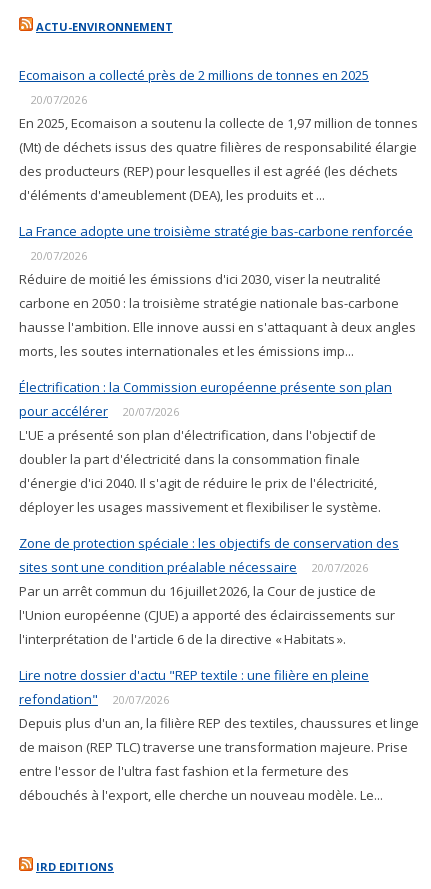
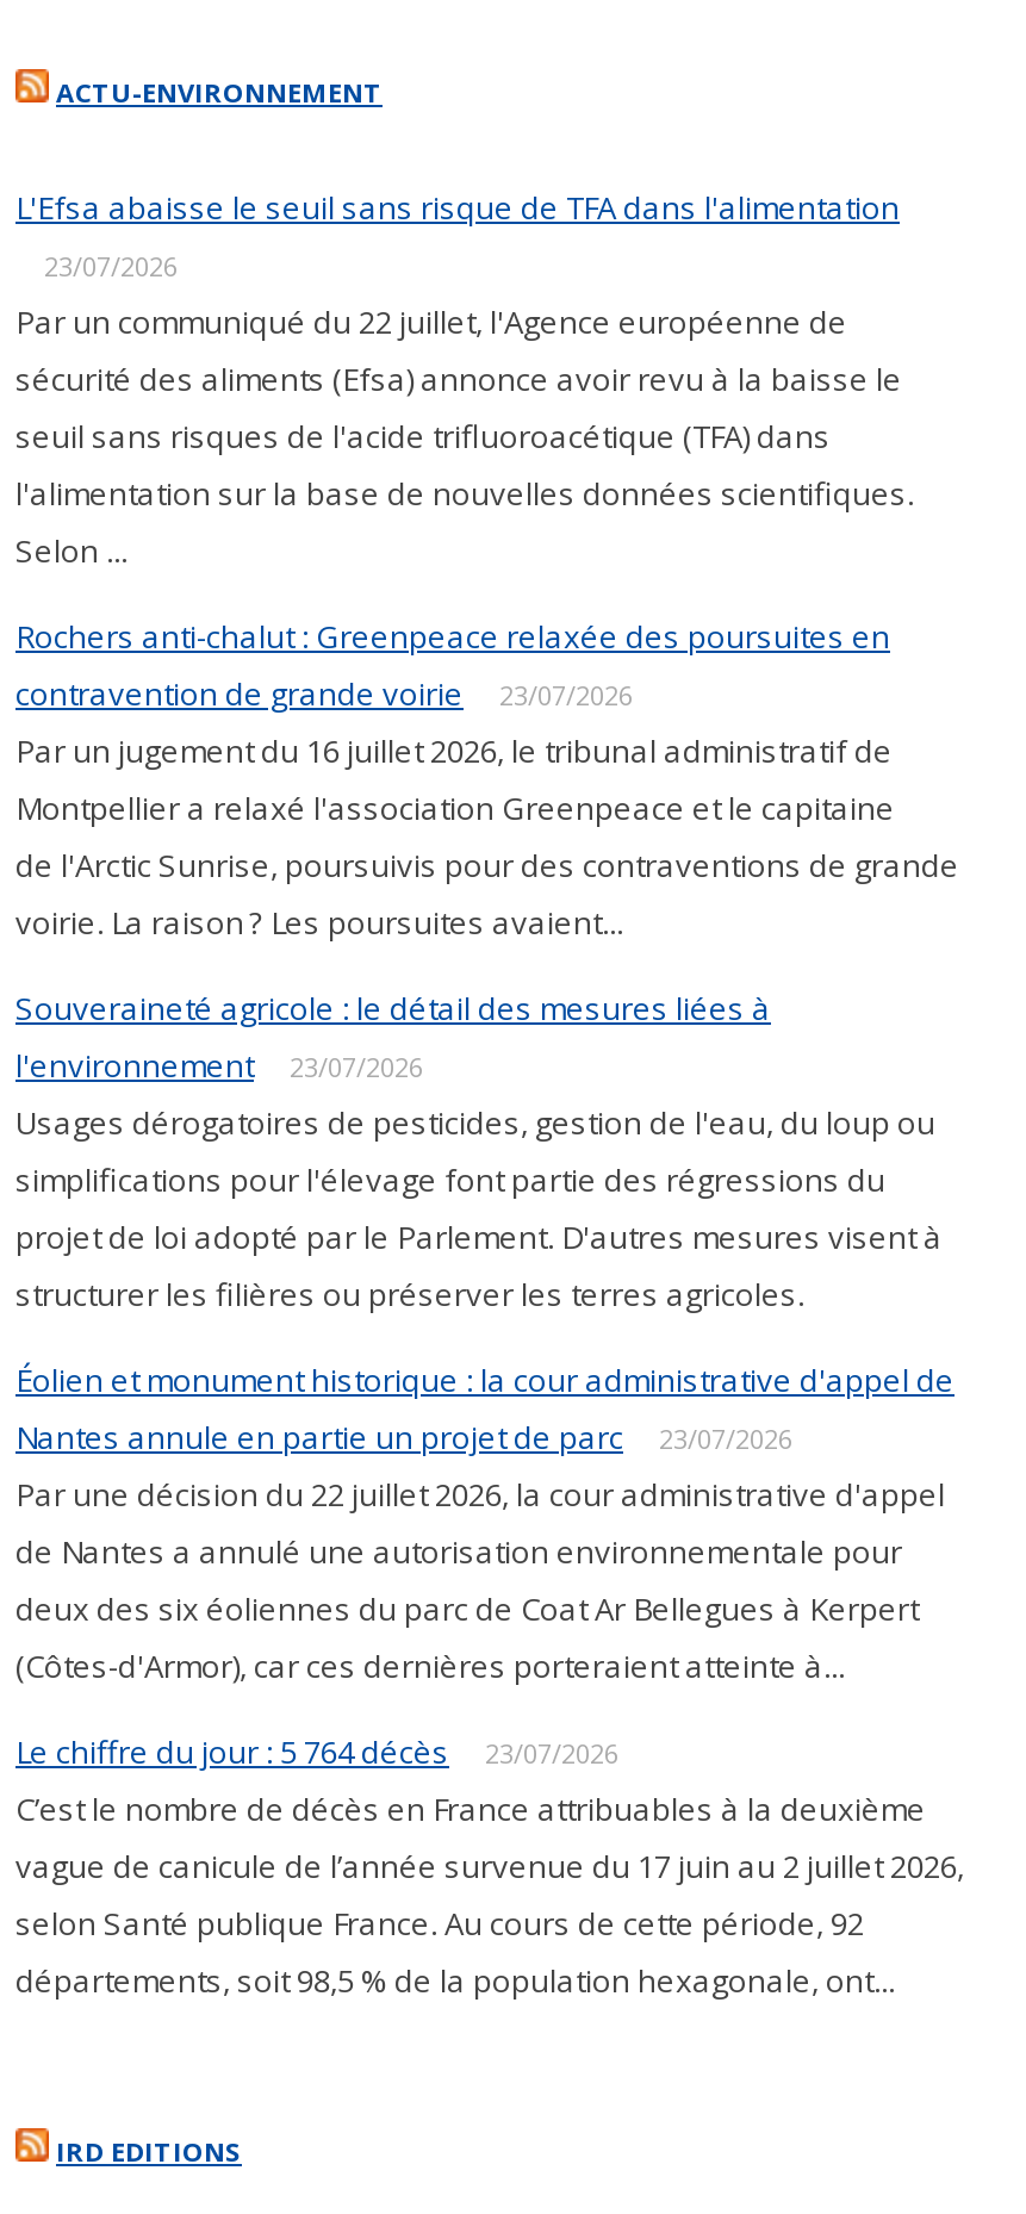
- Ecomaison a collecté près de 2 millions de tonnes en 2025
- 20/07/2026
- En 2025, Ecomaison a soutenu la collecte de 1,97 million de tonnes
- (Mt) de déchets issus des quatre filières de responsabilité élargie
- des producteurs (REP) pour lesquelles il est agréé (les déchets
- d'éléments d'ameublement (DEA), les produits et ...
+ L'Efsa abaisse le seuil sans risque de TFA dans l'alimentation
+ 23/07/2026
+ Par un communiqué du 22 juillet, l'Agence européenne de
+ sécurité des aliments (Efsa) annonce avoir revu à la baisse le
+ seuil sans risques de l'acide trifluoroacétique (TFA) dans
+ l'alimentation sur la base de nouvelles données scientifiques.
+ Selon ...

- La France adopte une troisième stratégie bas-carbone renforcée
- 20/07/2026
- Réduire de moitié les émissions d'ici 2030, viser la neutralité
- carbone en 2050 : la troisième stratégie nationale bas-carbone
- hausse l'ambition. Elle innove aussi en s'attaquant à deux angles
- morts, les soutes internationales et les émissions imp...
+ Rochers anti-chalut : Greenpeace relaxée des poursuites en
+ contravention de grande voirie
+ 23/07/2026
+ Par un jugement du 16 juillet 2026, le tribunal administratif de
+ Montpellier a relaxé l'association Greenpeace et le capitaine
+ de l'Arctic Sunrise, poursuivis pour des contraventions de grande
+ voirie. La raison ? Les poursuites avaient...

- Électrification : la Commission européenne présente son plan
- pour accélérer
- 20/07/2026
- L'UE a présenté son plan d'électrification, dans l'objectif de
- doubler la part d'électricité dans la consommation finale
- d'énergie d'ici 2040. Il s'agit de réduire le prix de l'électricité,
- déployer les usages massivement et flexibiliser le système.
+ Souveraineté agricole : le détail des mesures liées à
+ l'environnement
+ 23/07/2026
+ Usages dérogatoires de pesticides, gestion de l'eau, du loup ou
+ simplifications pour l'élevage font partie des régressions du
+ projet de loi adopté par le Parlement. D'autres mesures visent à
+ structurer les filières ou préserver les terres agricoles.

- Zone de protection spéciale : les objectifs de conservation des
- sites sont une condition préalable nécessaire
- 20/07/2026
- Par un arrêt commun du 16 juillet 2026, la Cour de justice de
- l'Union européenne (CJUE) a apporté des éclaircissements sur
- l'interprétation de l'article 6 de la directive « Habitats ».
+ Éolien et monument historique : la cour administrative d'appel de
+ Nantes annule en partie un projet de parc
+ 23/07/2026
+ Par une décision du 22 juillet 2026, la cour administrative d'appel
+ de Nantes a annulé une autorisation environnementale pour
+ deux des six éoliennes du parc de Coat Ar Bellegues à Kerpert
+ (Côtes-d'Armor), car ces dernières porteraient atteinte à...

- Lire notre dossier d'actu "REP textile : une filière en pleine
- refondation"
- 20/07/2026
- Depuis plus d'un an, la filière REP des textiles, chaussures et linge
- de maison (REP TLC) traverse une transformation majeure. Prise
- entre l'essor de l'ultra fast fashion et la fermeture des
- débouchés à l'export, elle cherche un nouveau modèle. Le...
+ Le chiffre du jour : 5 764 décès
+ 23/07/2026
+ C’est le nombre de décès en France attribuables à la deuxième
+ vague de canicule de l’année survenue du 17 juin au 2 juillet 2026,
+ selon Santé publique France. Au cours de cette période, 92
+ départements, soit 98,5 % de la population hexagonale, ont...
